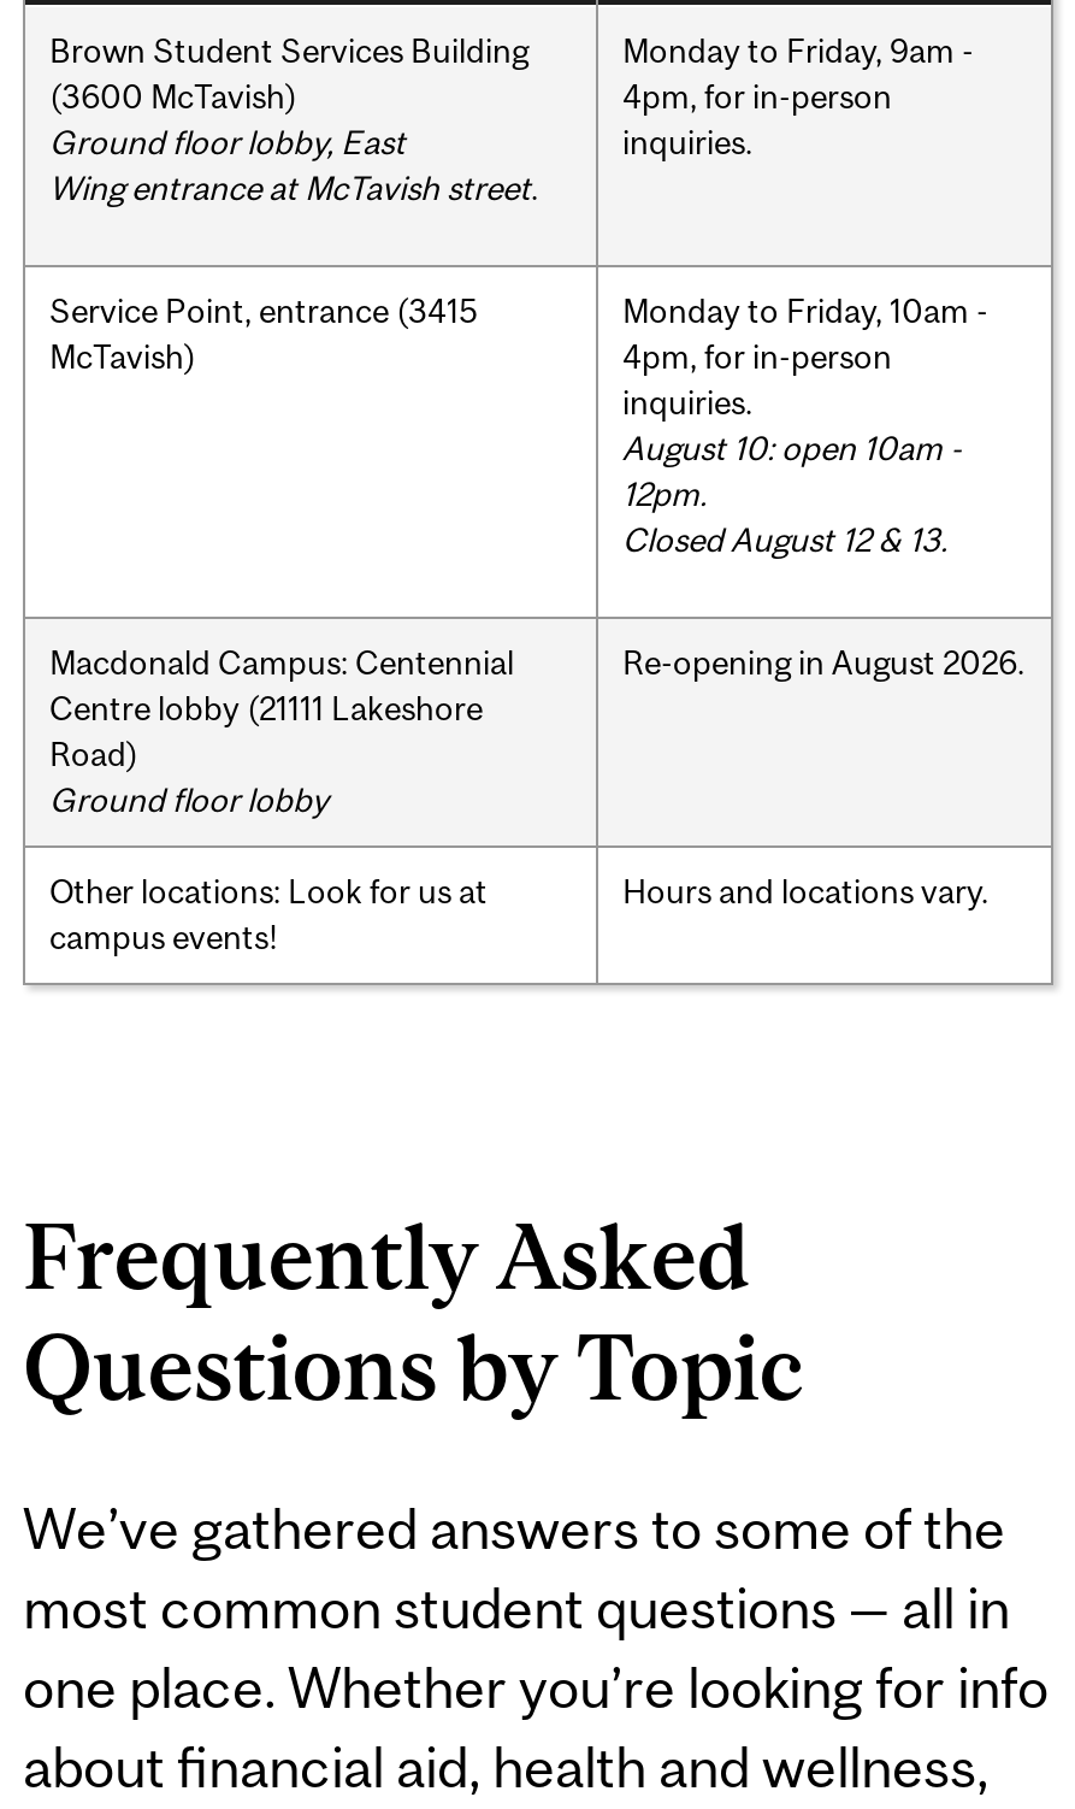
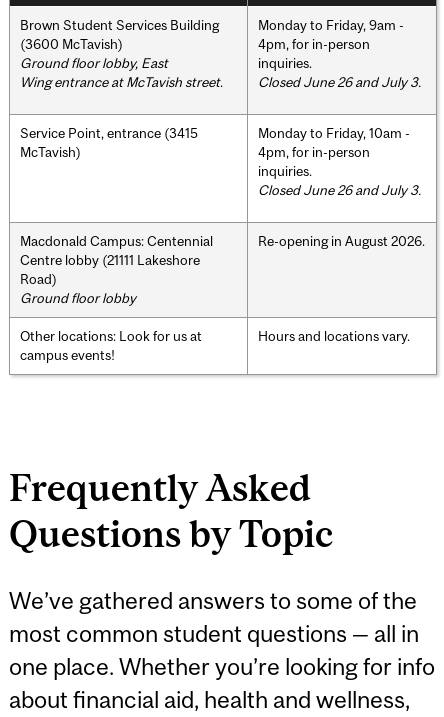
+ Closed June 26 and July 3.

- August 10: open 10am -
- 12pm.
- Closed August 12 & 13.
+ Closed June 26 and July 3.
